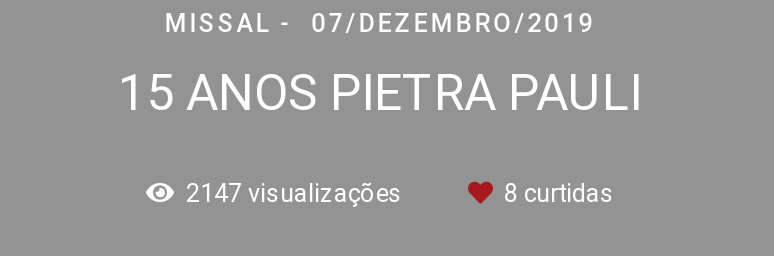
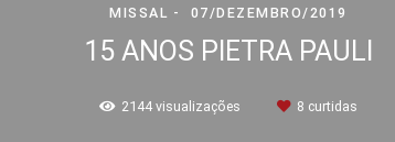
- 2147 visualizações
+ 2144 visualizações
